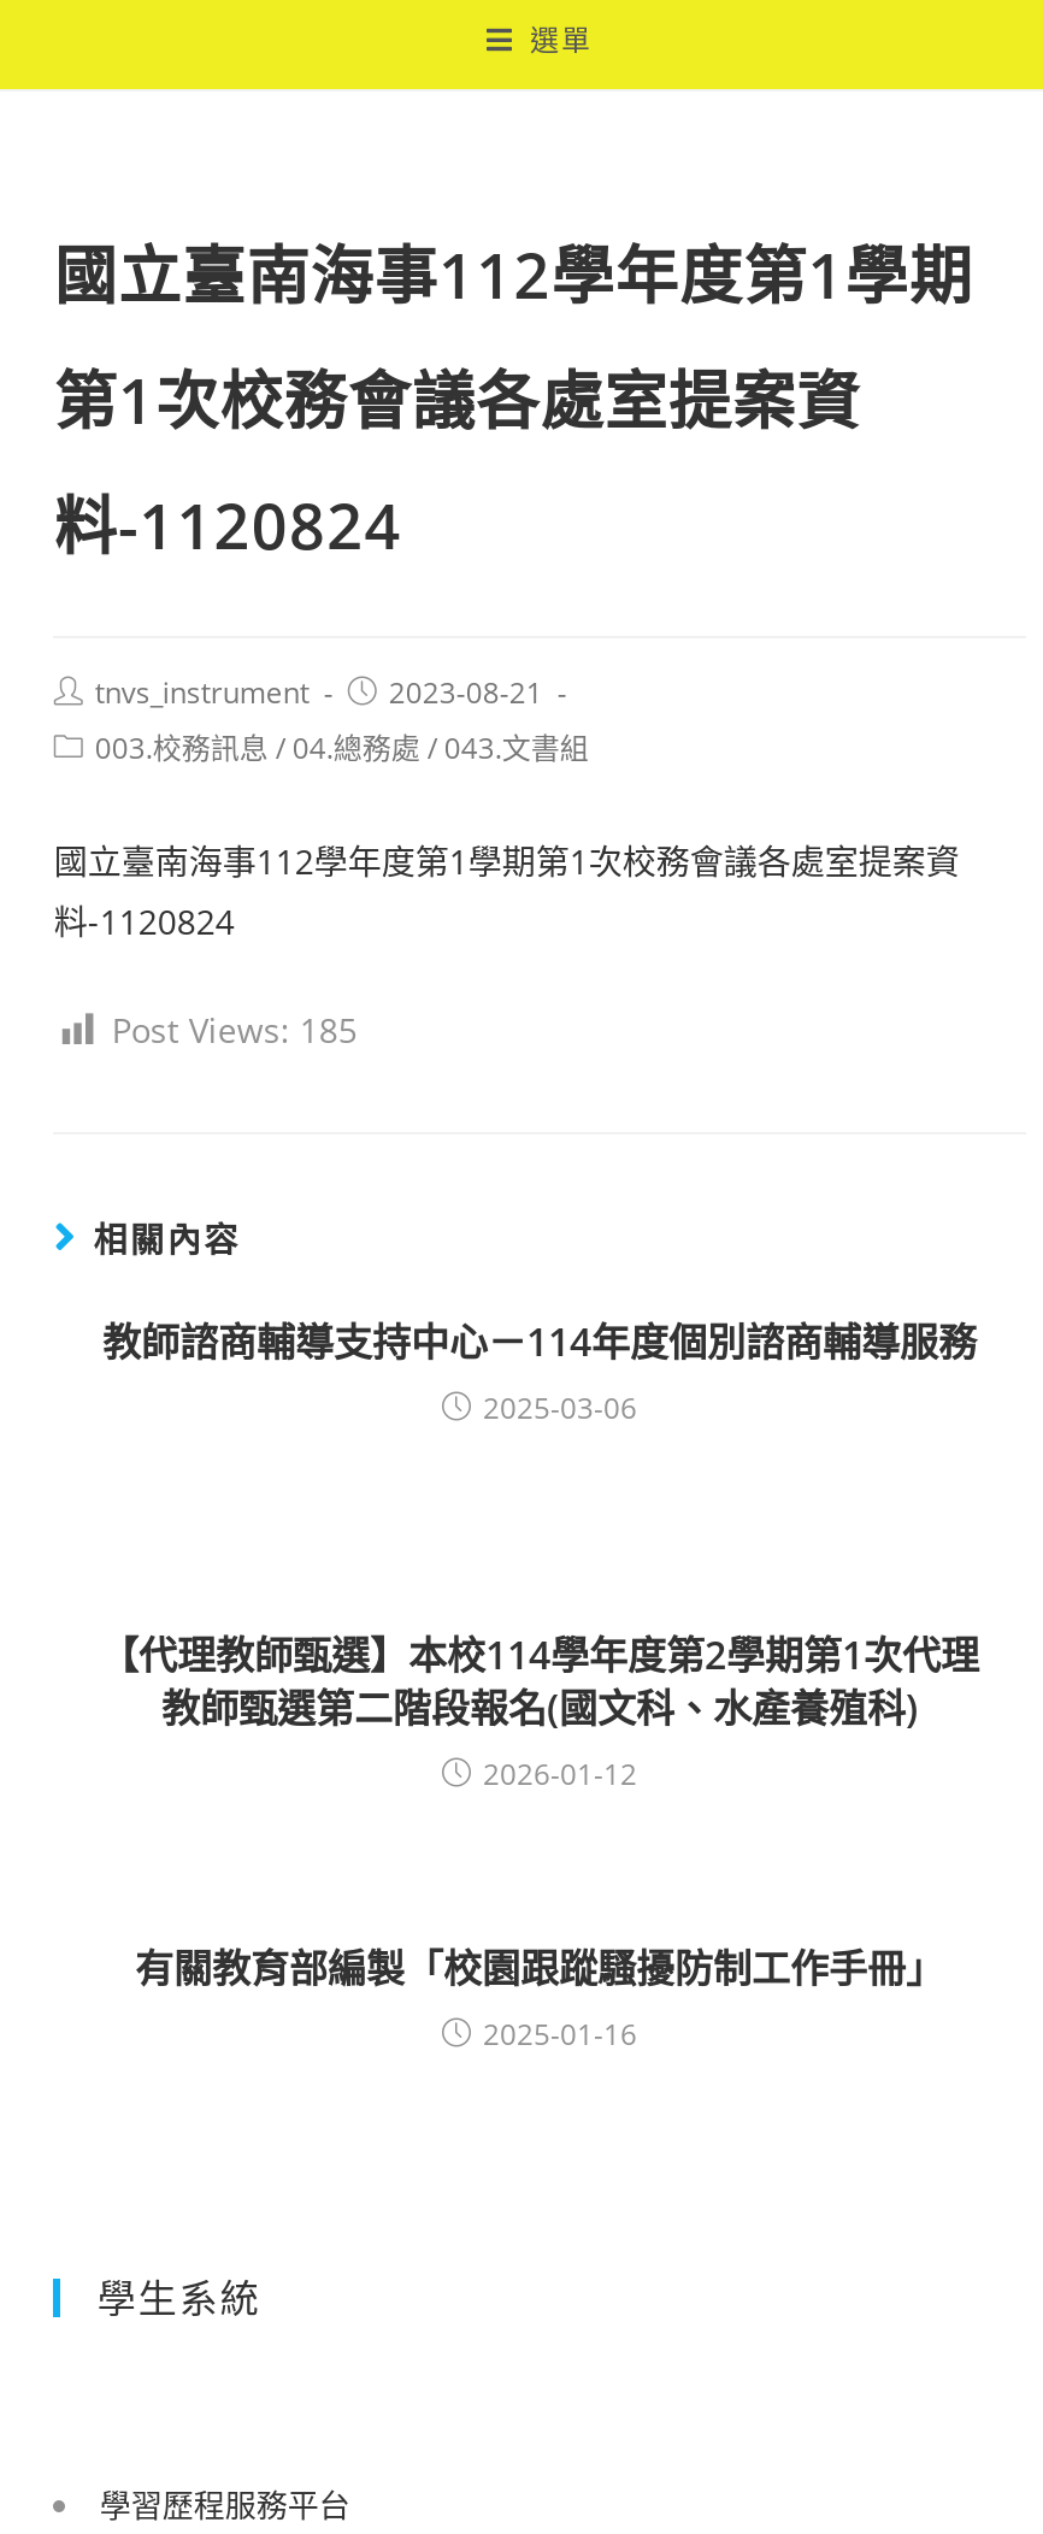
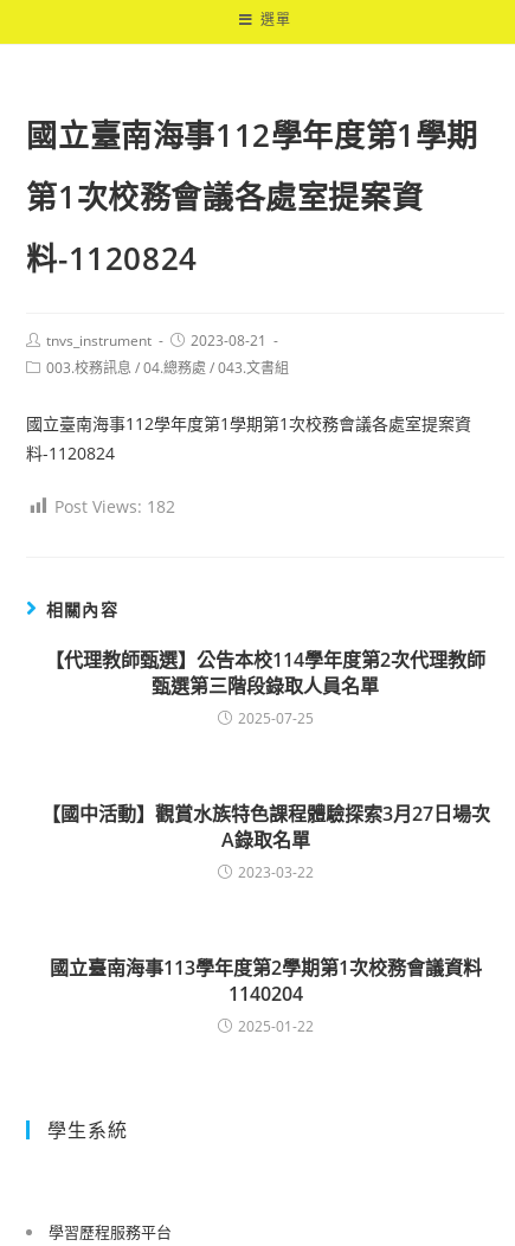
- Post Views: 185
+ Post Views: 182

- 教師諮商輔導支持中心－114年度個別諮商輔導服務
- 2025-03-06
+ 【代理教師甄選】公告本校114學年度第2次代理教師
+ 甄選第三階段錄取人員名單
+ 2025-07-25

- 【代理教師甄選】本校114學年度第2學期第1次代理
- 教師甄選第二階段報名(國文科、水產養殖科)
- 2026-01-12
+ 【國中活動】觀賞水族特色課程體驗探索3月27日場次
+ A錄取名單
+ 2023-03-22

- 有關教育部編製「校園跟蹤騷擾防制工作手冊」
- 2025-01-16
+ 國立臺南海事113學年度第2學期第1次校務會議資料
+ 1140204
+ 2025-01-22
